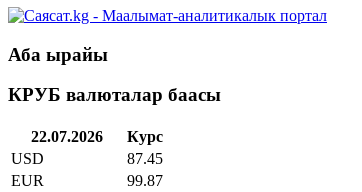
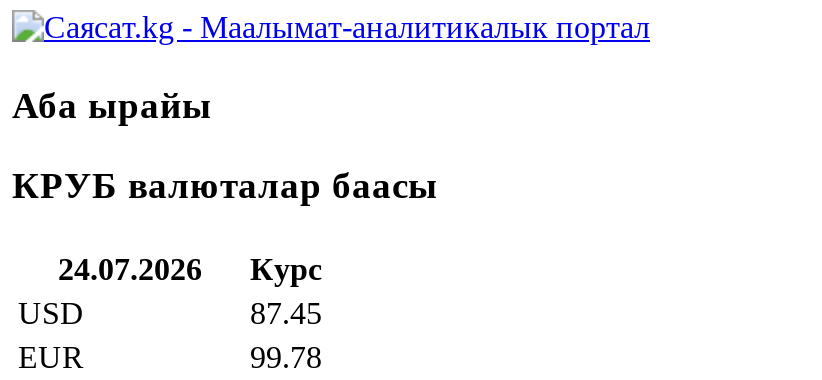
- 22.07.2026 Курс
+ 24.07.2026 Курс

- 99.87
+ 99.78
